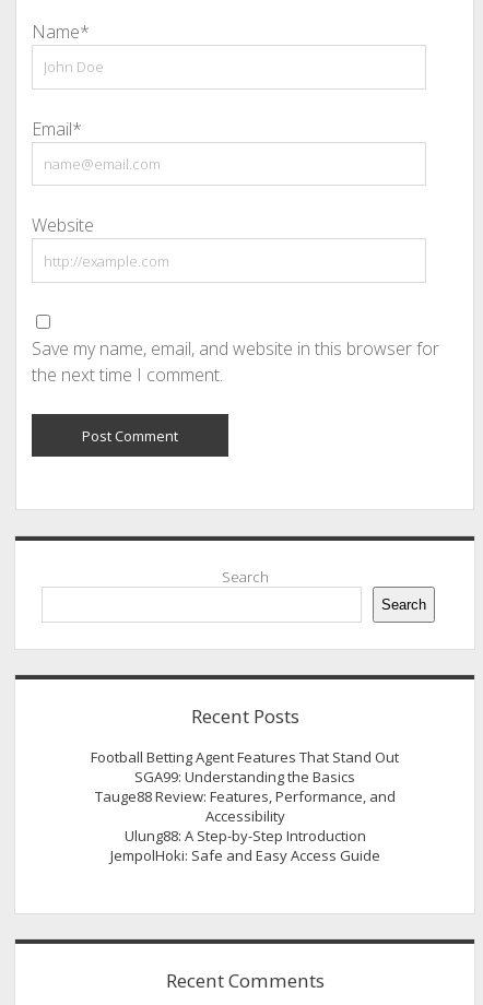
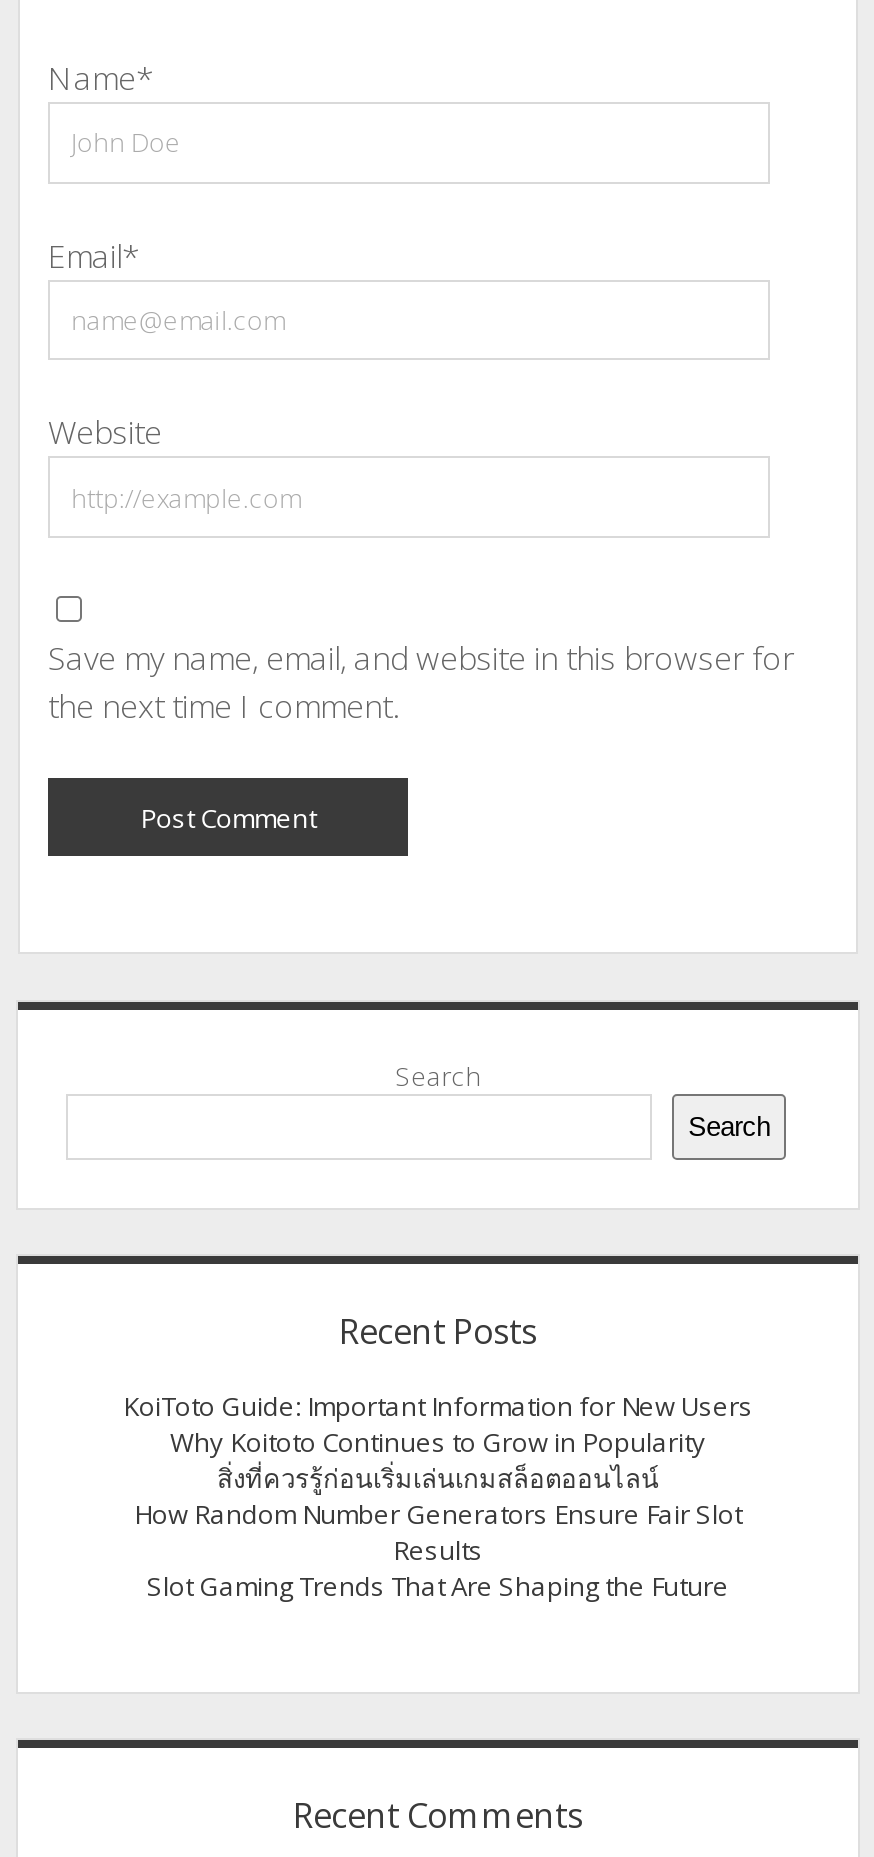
- Football Betting Agent Features That Stand Out
- SGA99: Understanding the Basics
- Tauge88 Review: Features, Performance, and
- Accessibility
- Ulung88: A Step-by-Step Introduction
- JempolHoki: Safe and Easy Access Guide
+ KoiToto Guide: Important Information for New Users
+ Why Koitoto Continues to Grow in Popularity
+ สิ่งที่ควรรู้ก่อนเริ่มเล่นเกมสล็อตออนไลน์
+ How Random Number Generators Ensure Fair Slot
+ Results
+ Slot Gaming Trends That Are Shaping the Future
